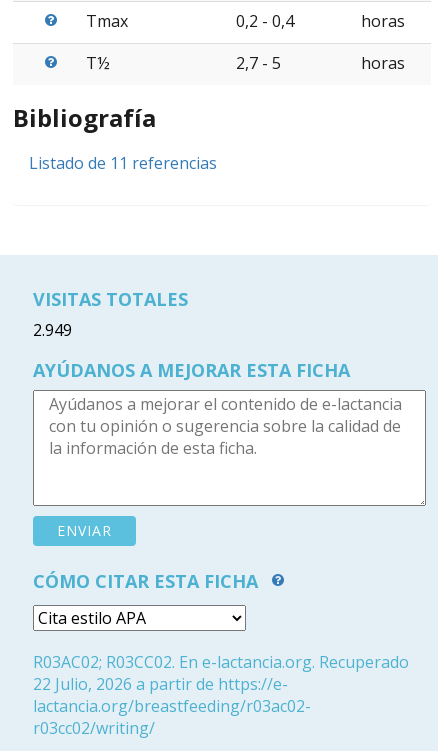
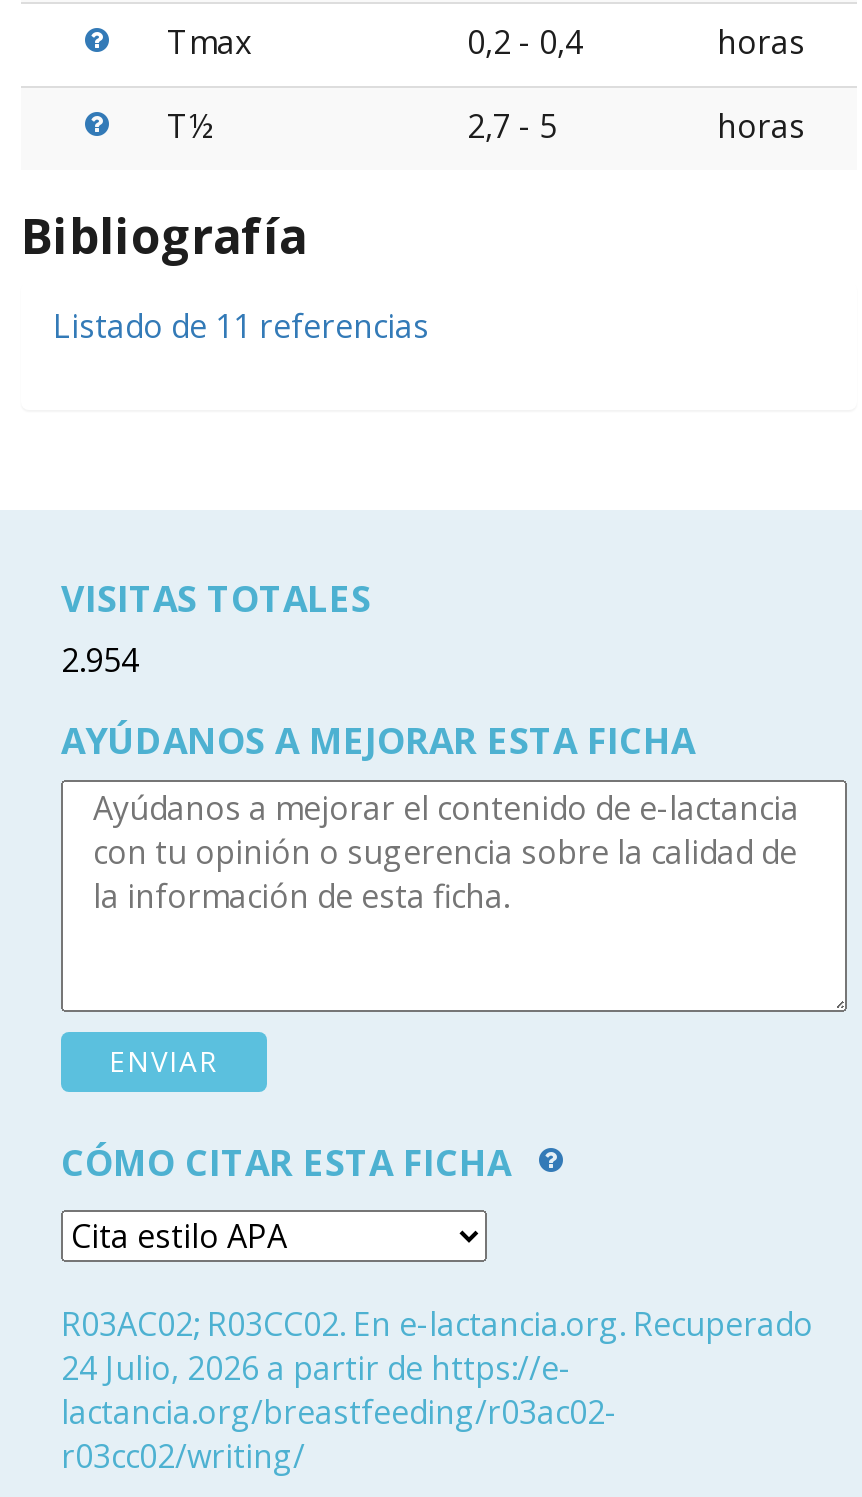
- 2.949
+ 2.954

- 22 Julio, 2026 a partir de https://e-
+ 24 Julio, 2026 a partir de https://e-
